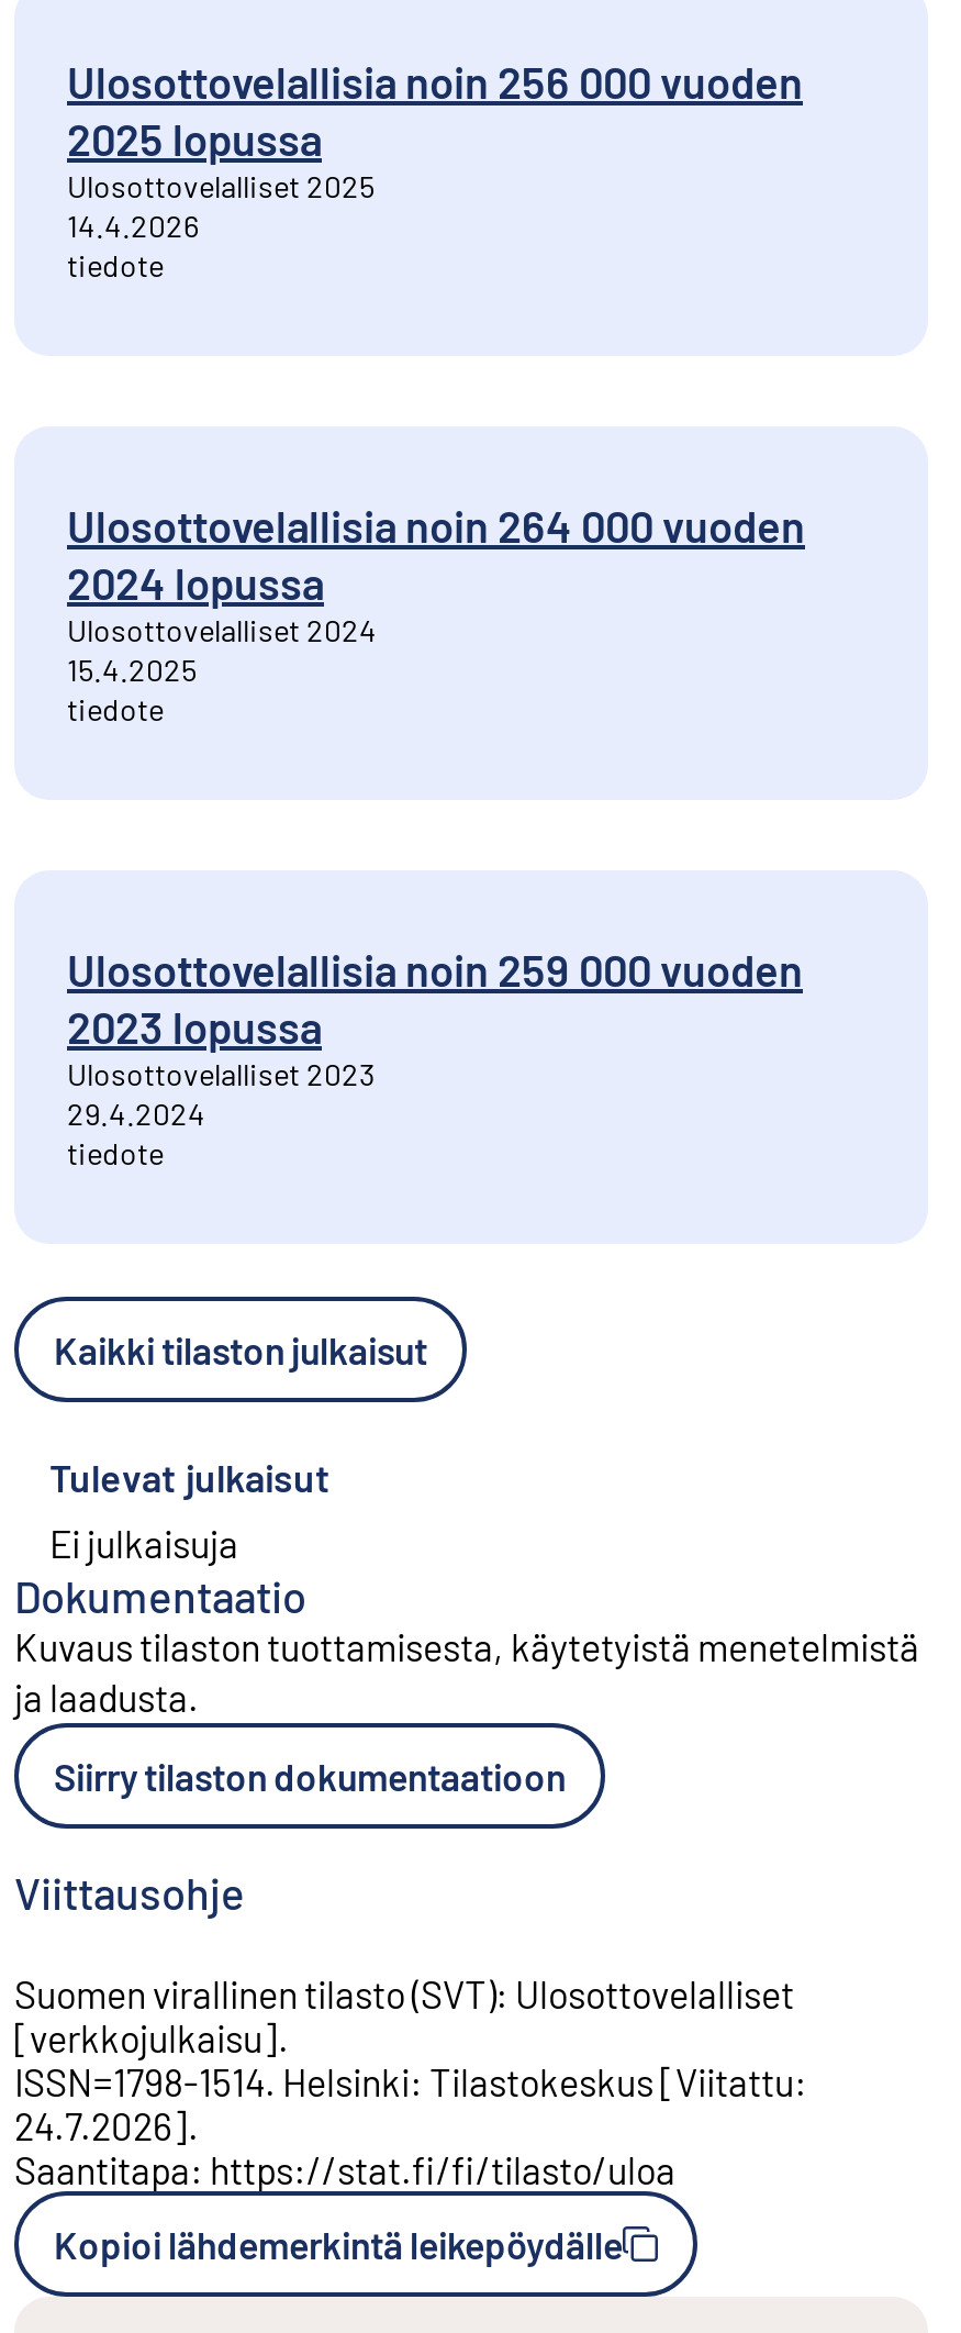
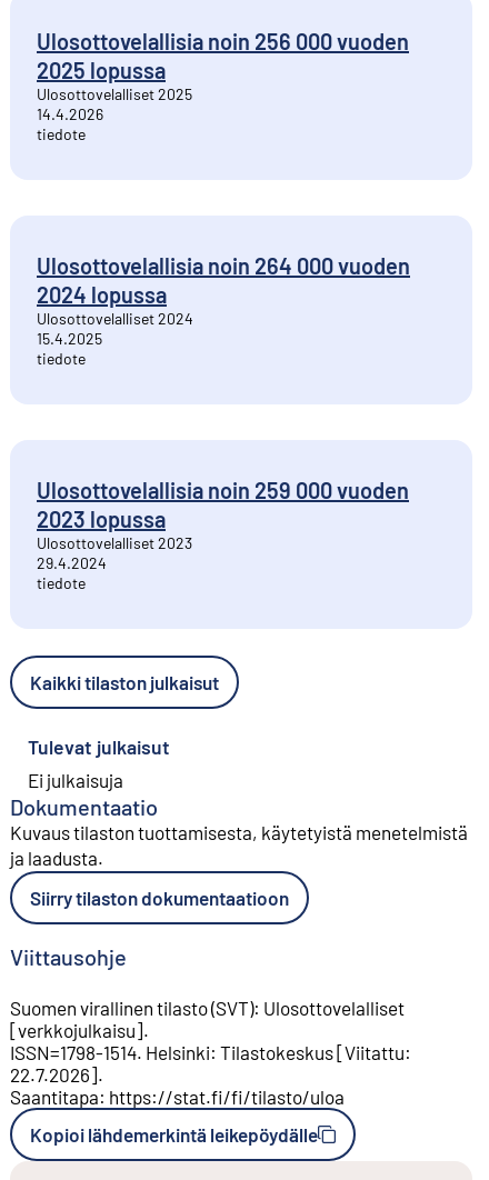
- 24.7.2026].
+ 22.7.2026].
